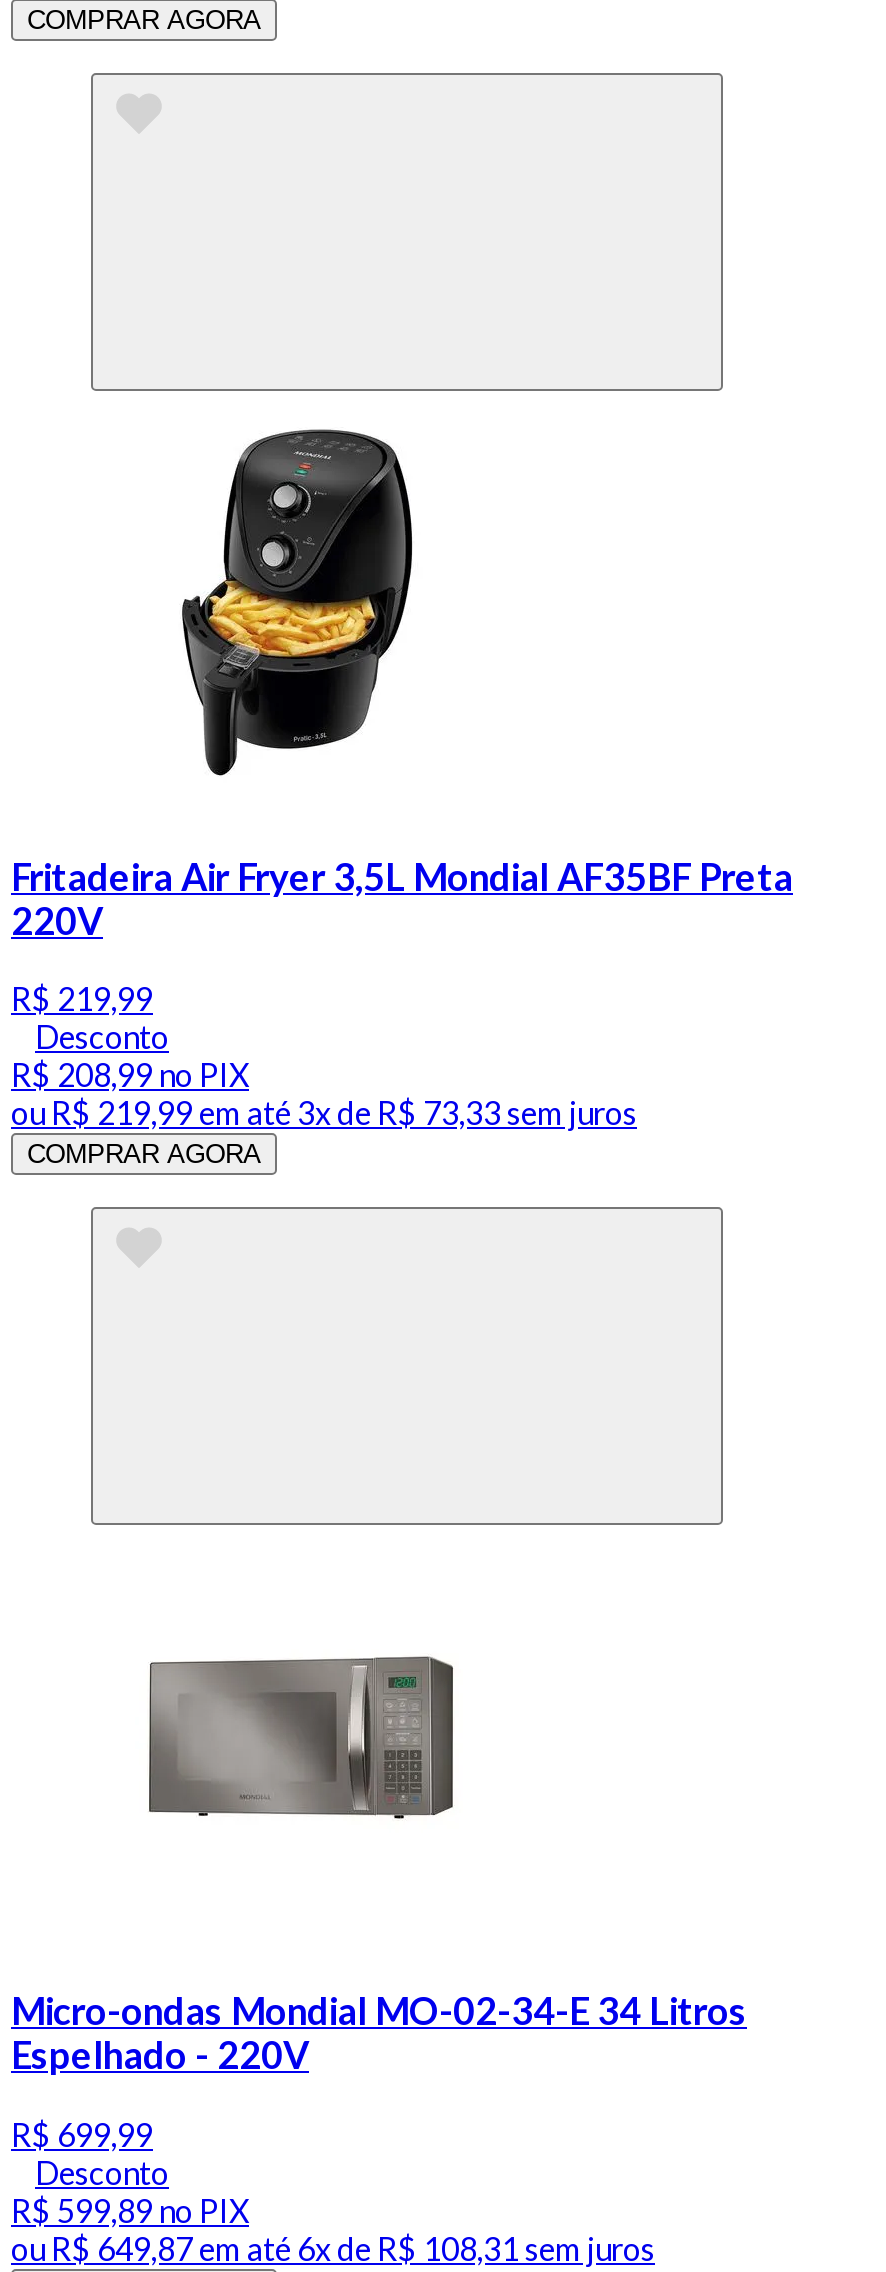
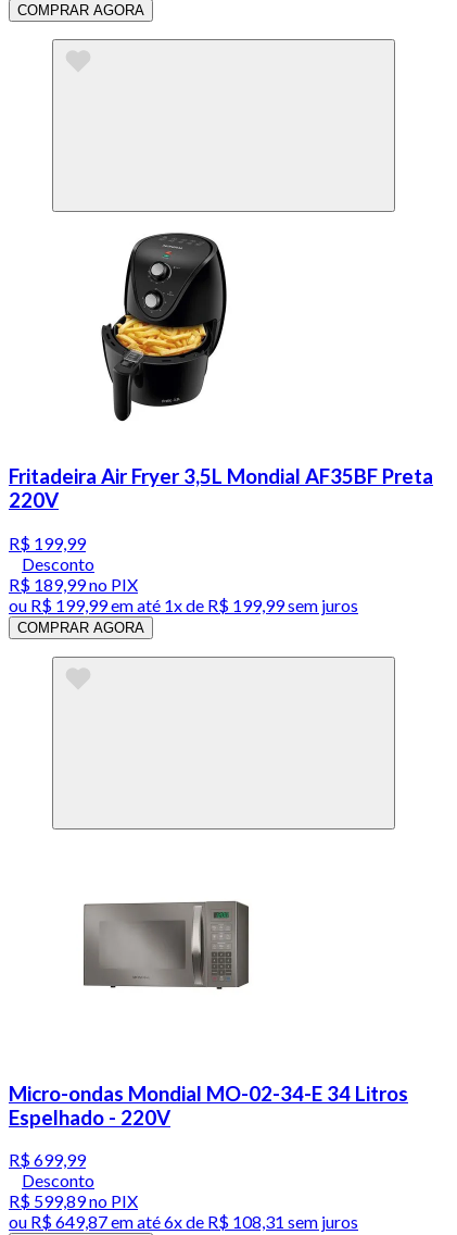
- R$ 219,99
+ R$ 199,99

- R$ 208,99 no PIX
+ R$ 189,99 no PIX

- ou R$ 219,99 em até 3x de R$ 73,33 sem juros
+ ou R$ 199,99 em até 1x de R$ 199,99 sem juros
